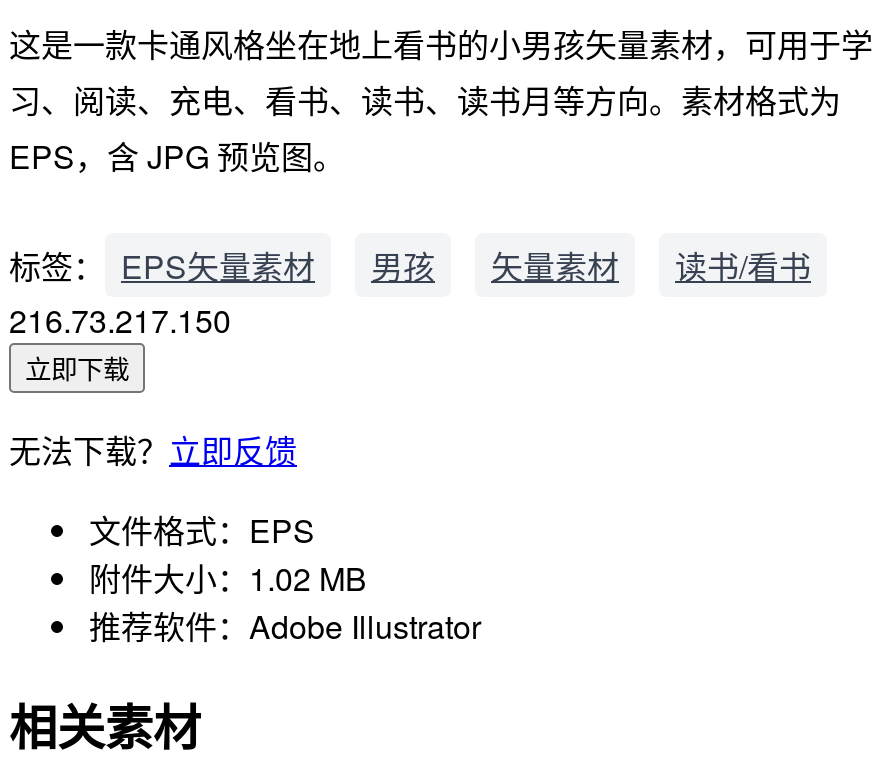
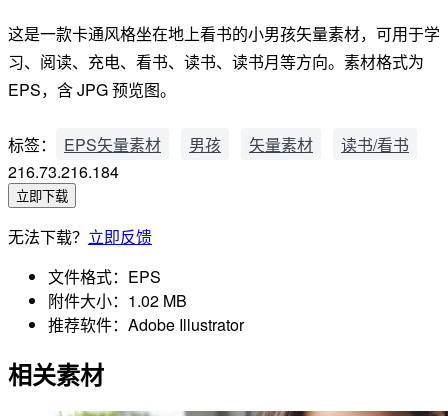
- 216.73.217.150
+ 216.73.216.184
